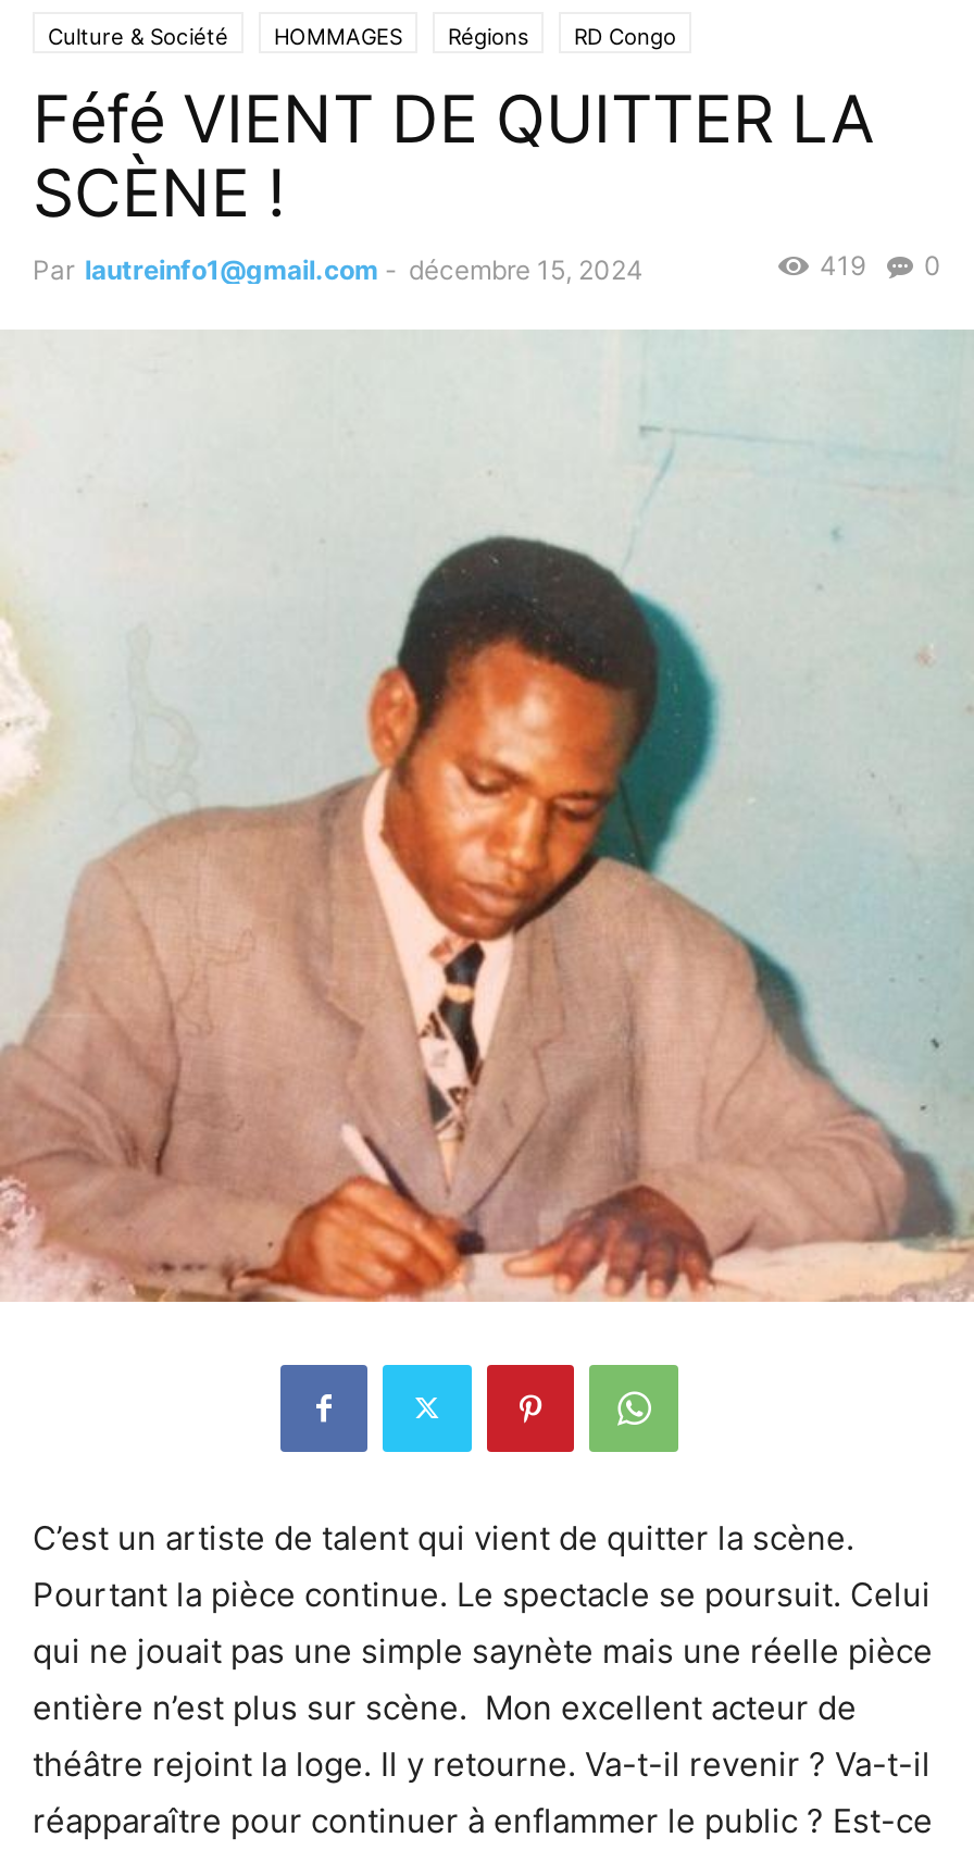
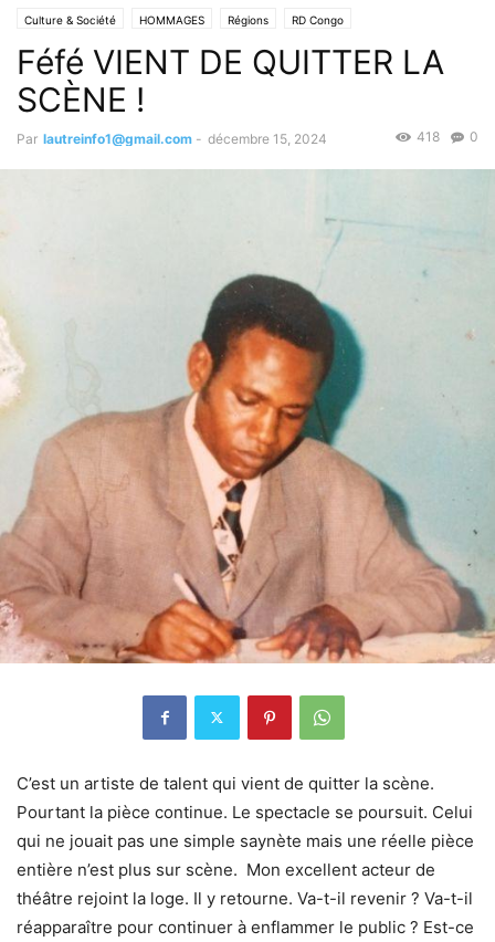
- 419 0
+ 418 0
